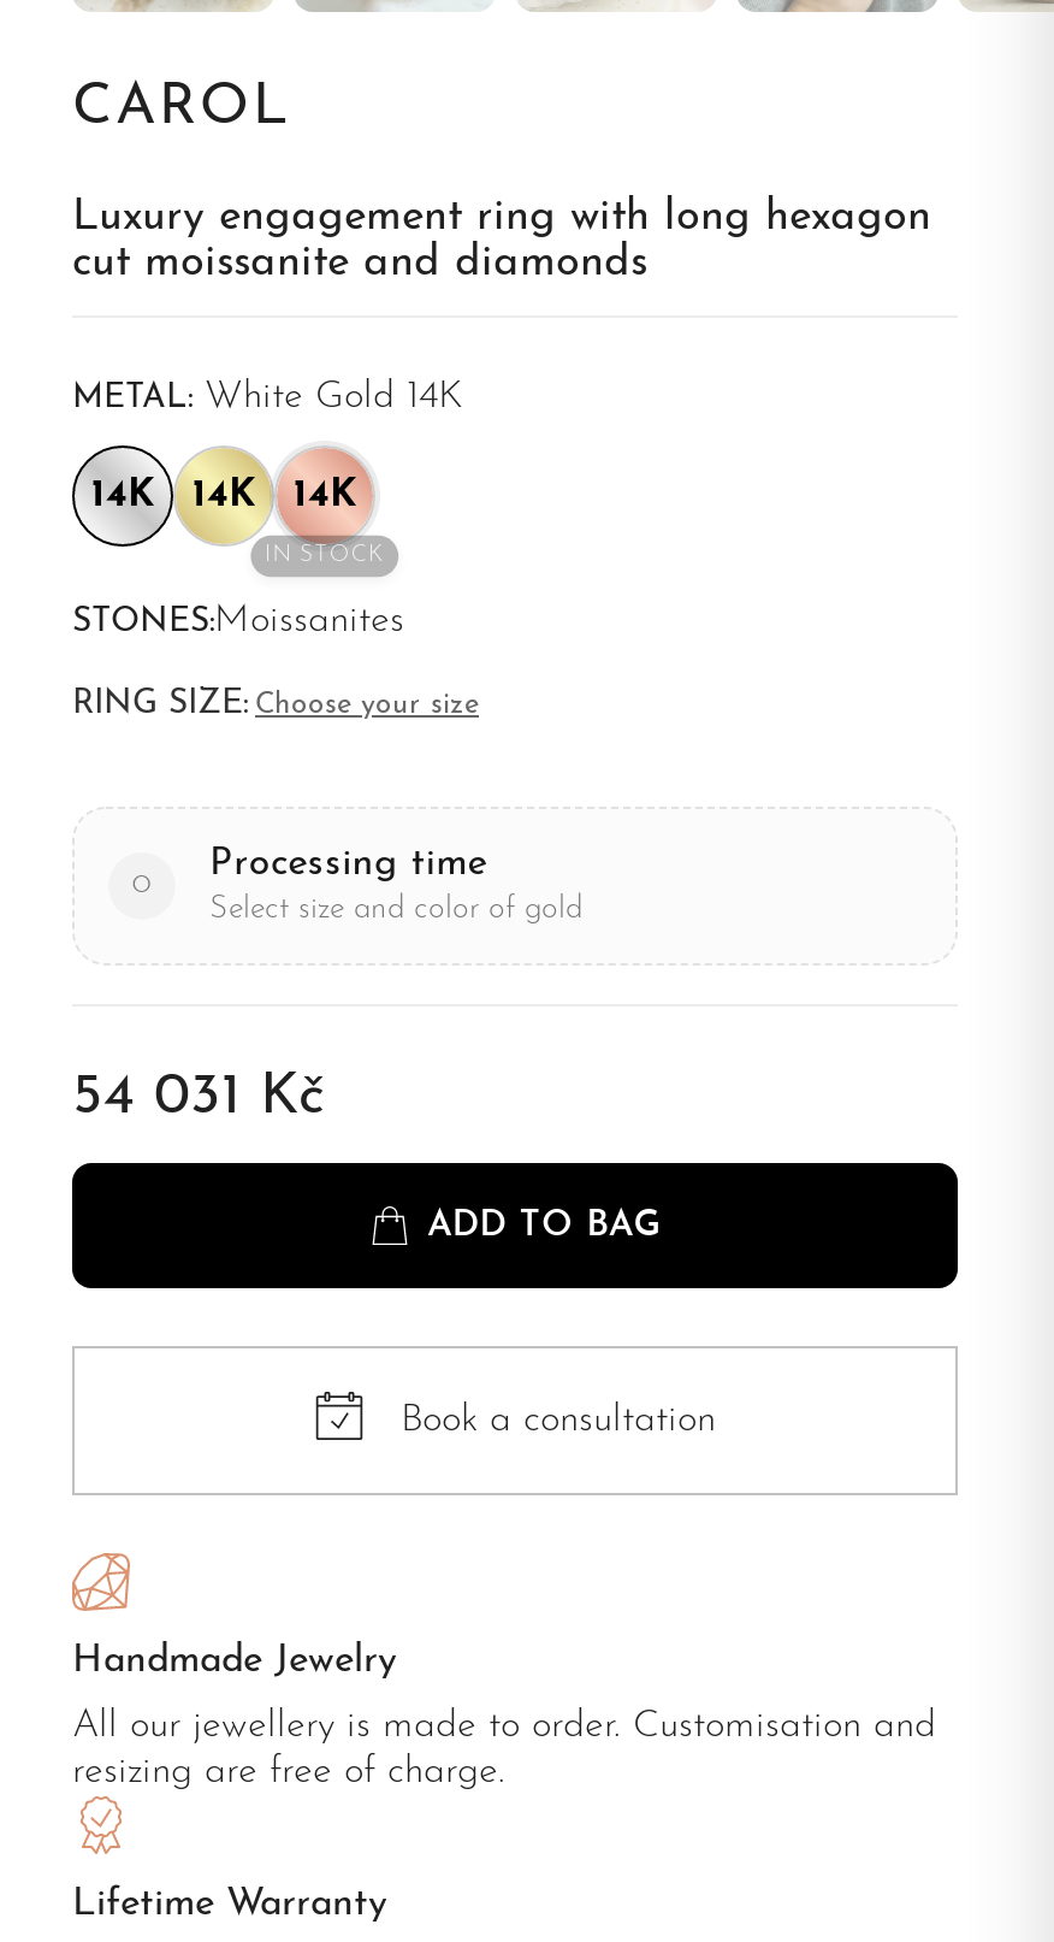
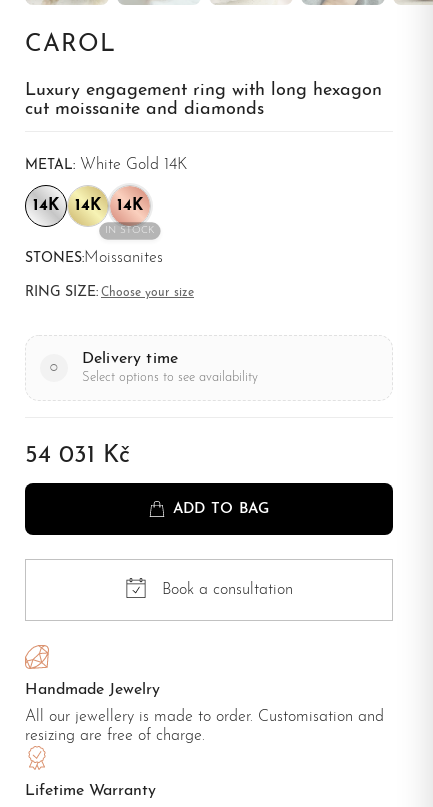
- Processing time
- Select size and color of gold
+ Delivery time
+ Select options to see availability
